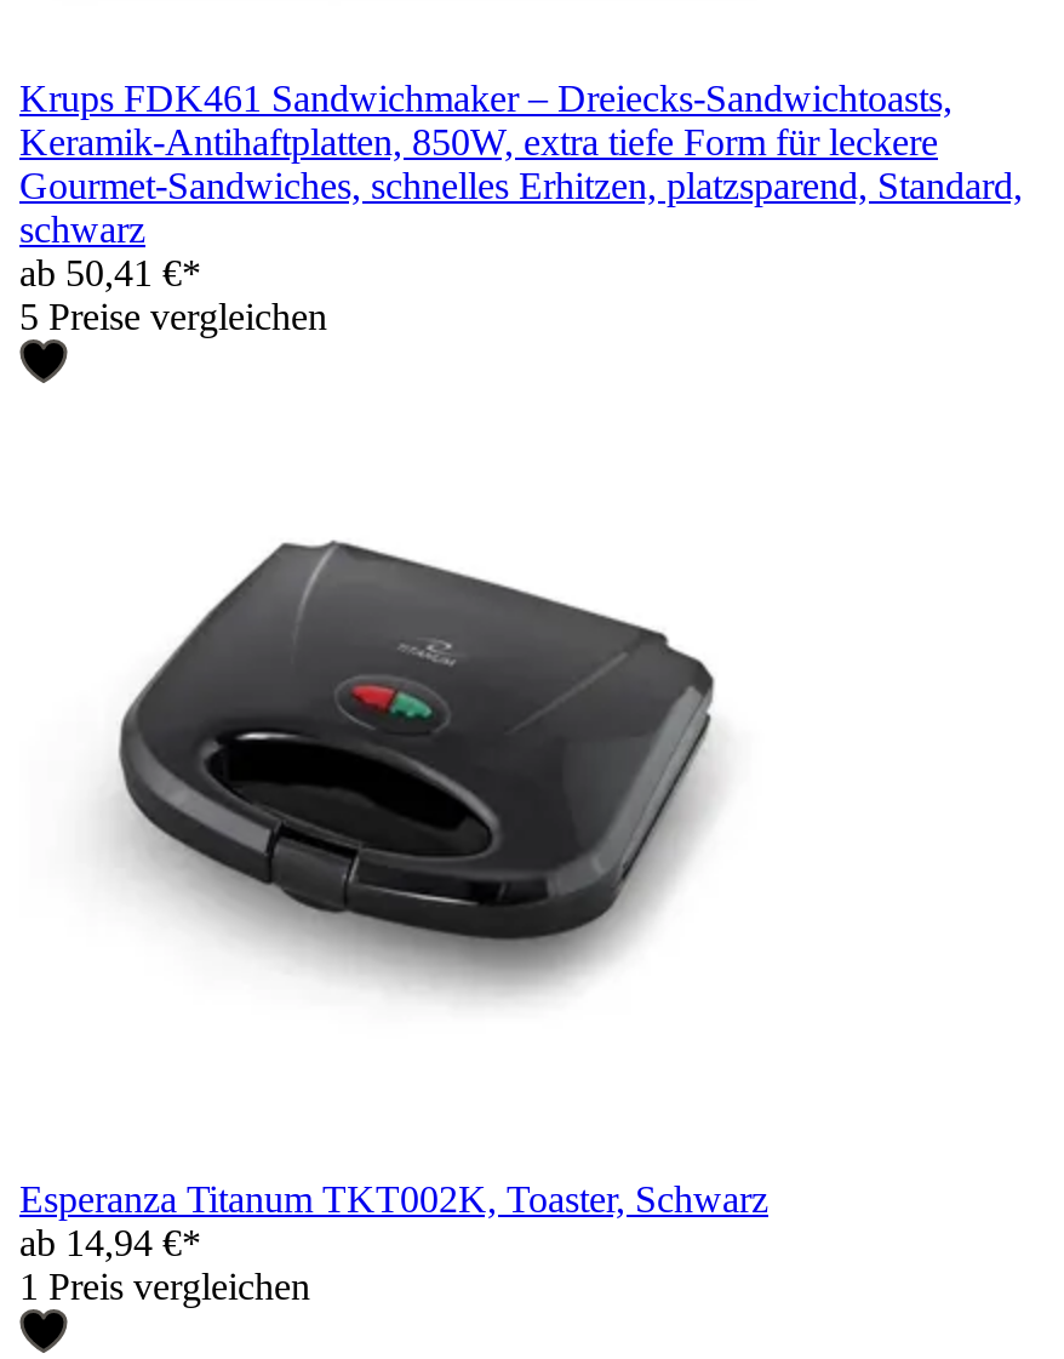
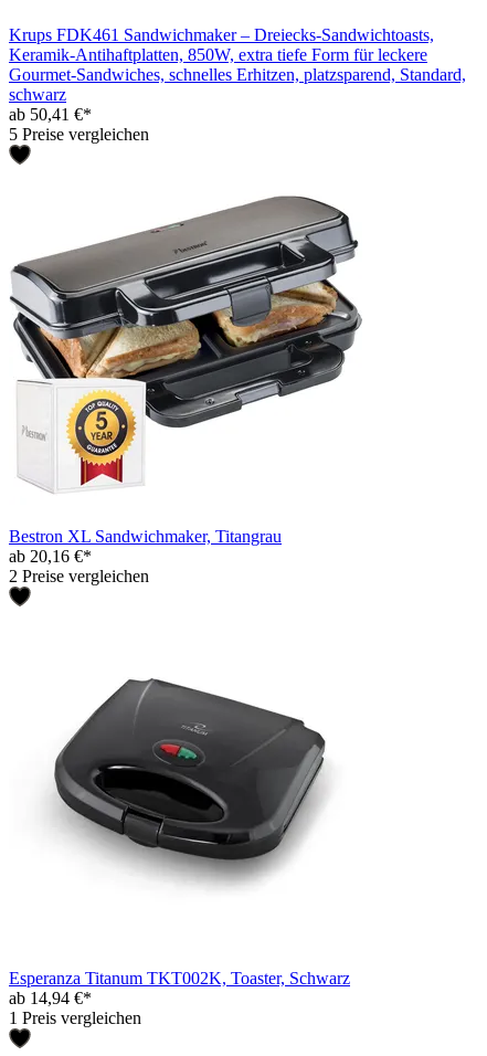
+ [image]
+ Bestron XL Sandwichmaker, Titangrau
+ ab 20,16 €*
+ 2 Preise vergleichen
